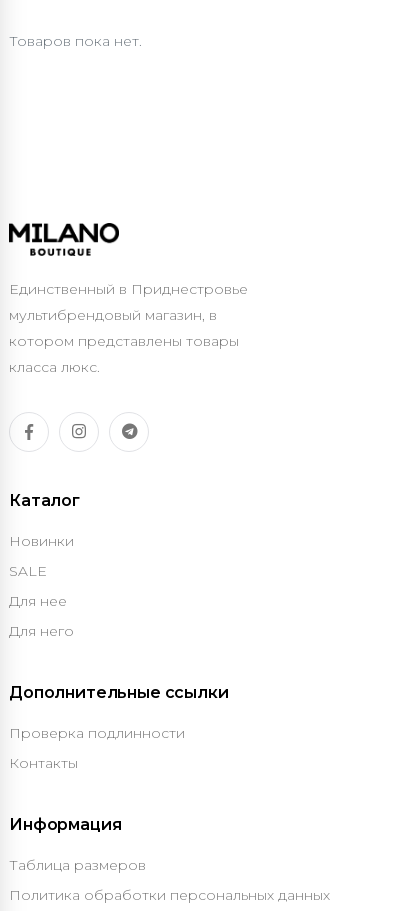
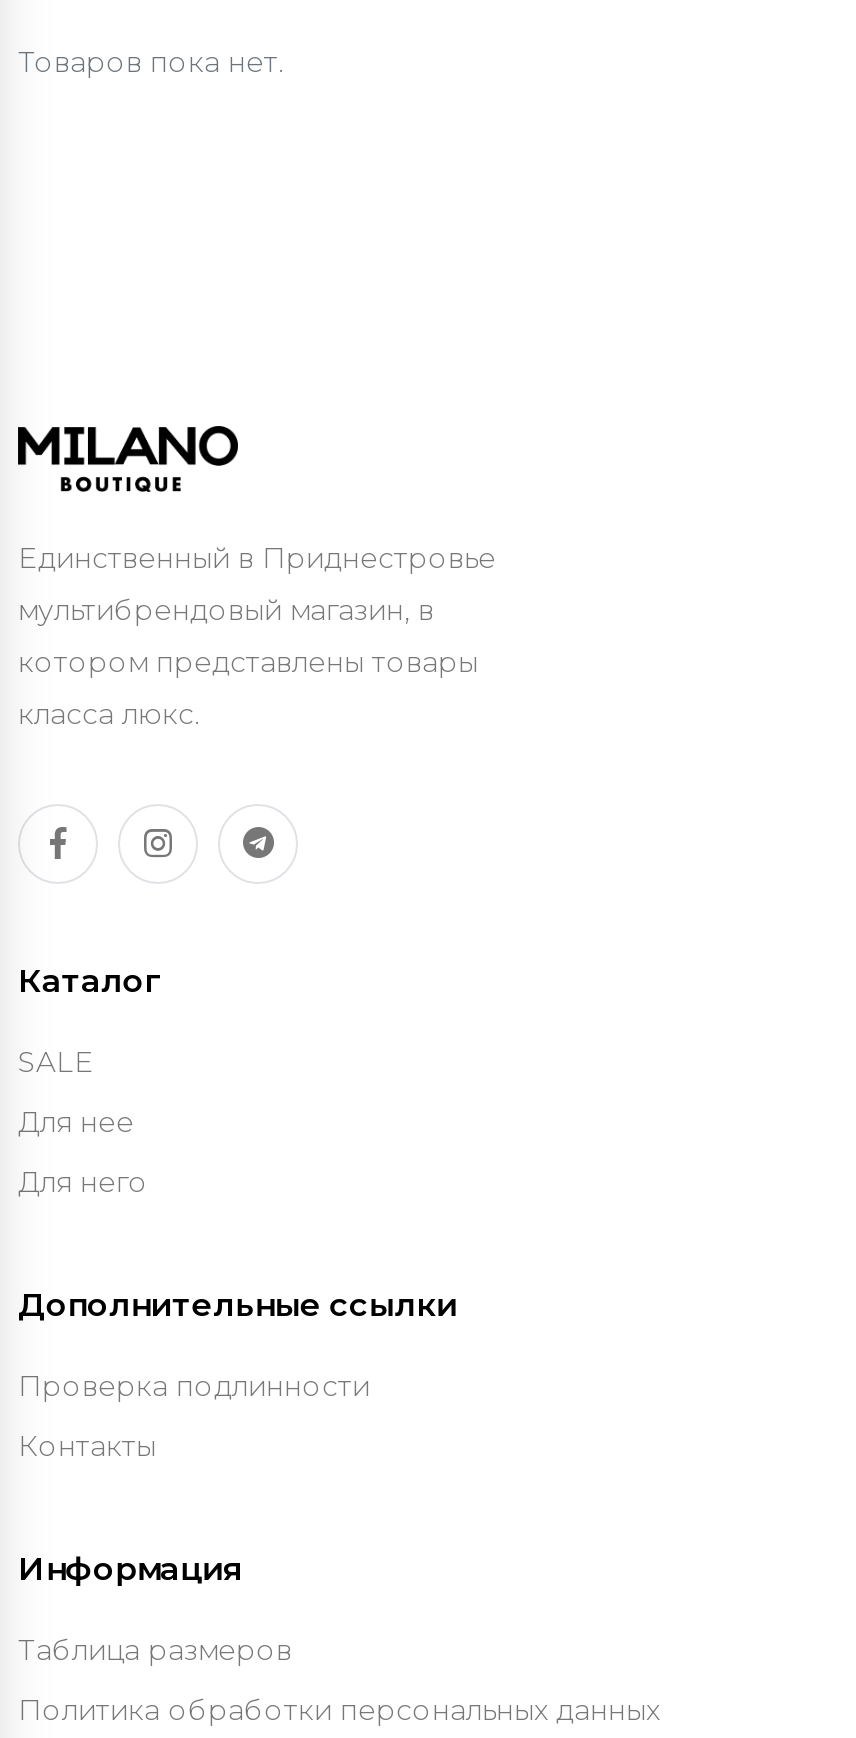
- Новинки
